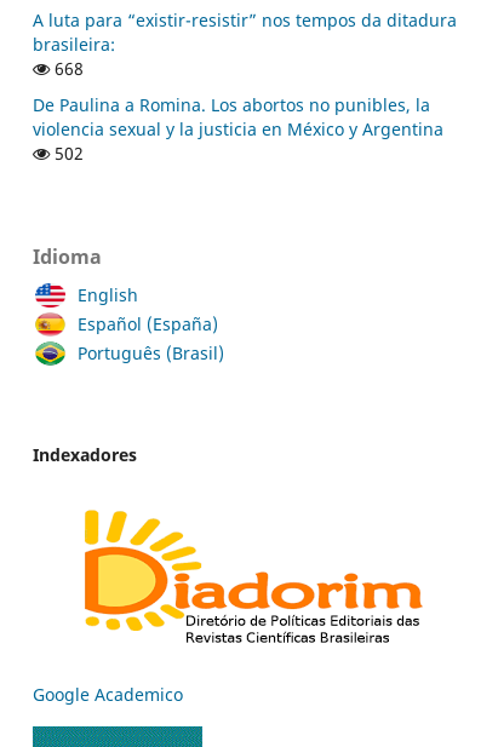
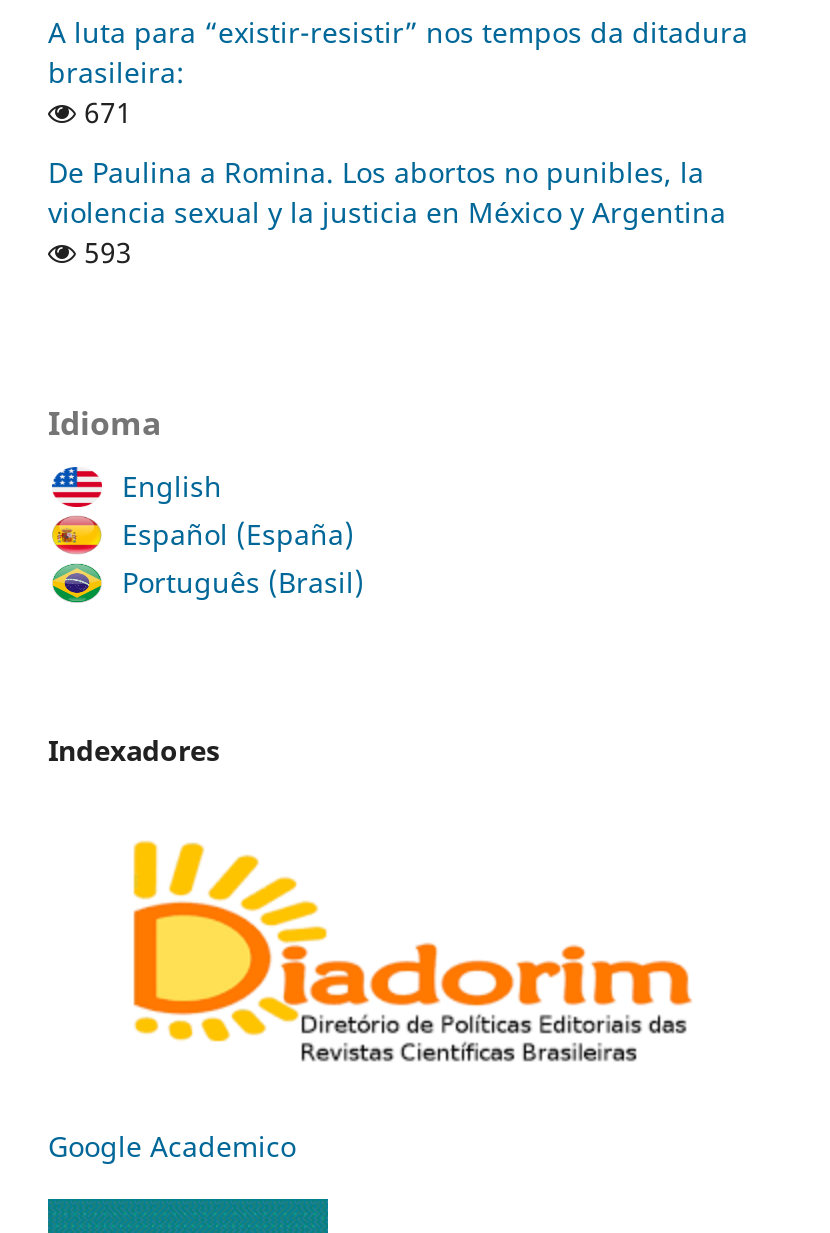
- 668
+ 671

- 502
+ 593
